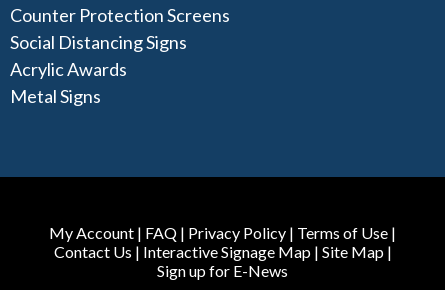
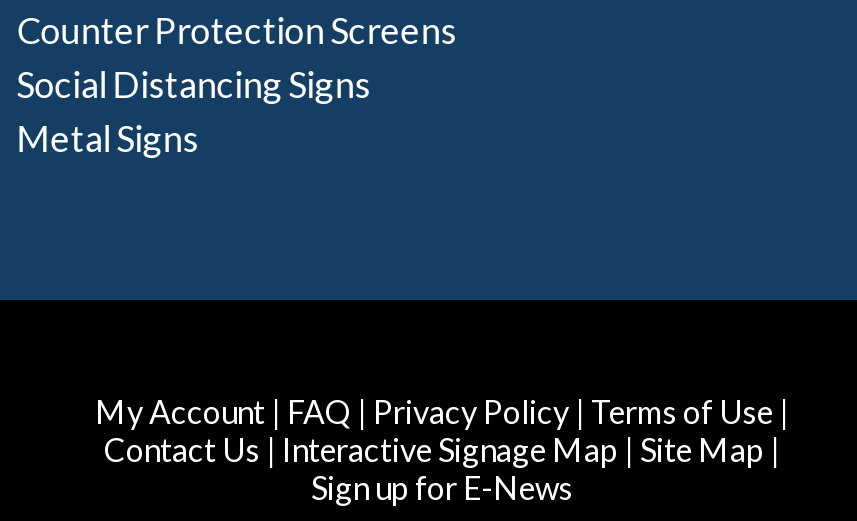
- Acrylic Awards
